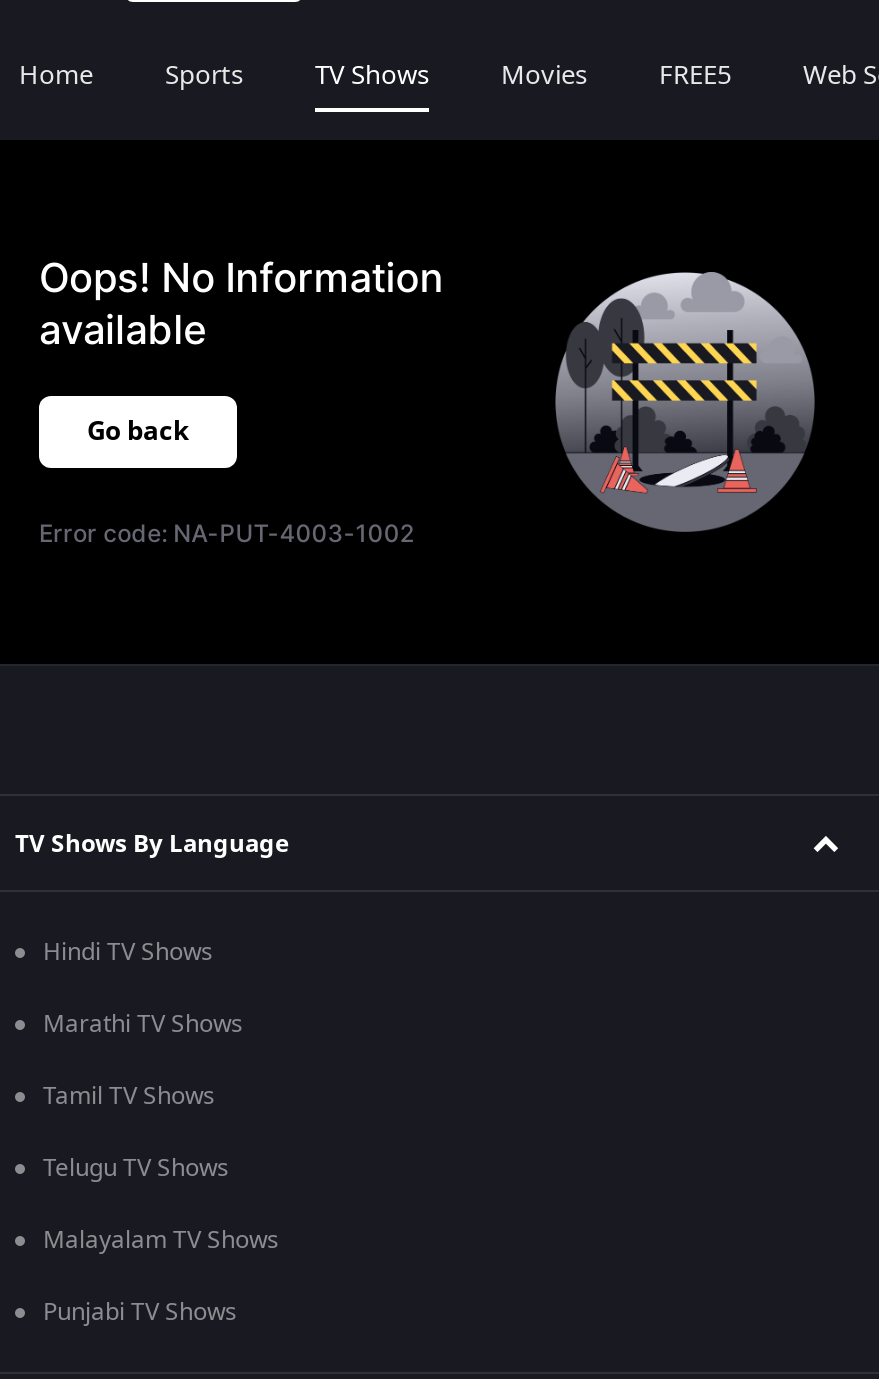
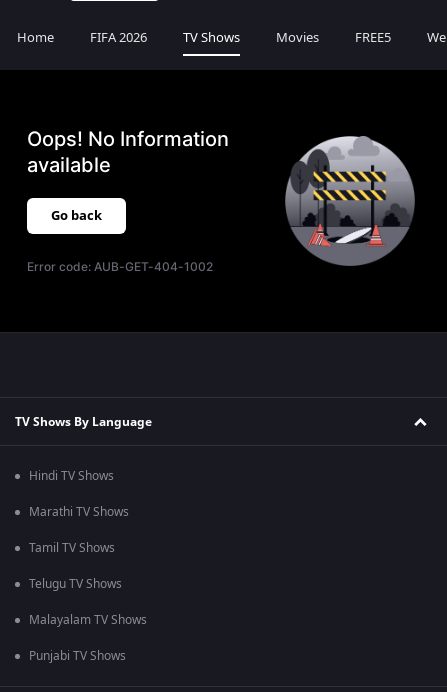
- Sports
+ FIFA 2026

- Error code: NA-PUT-4003-1002
+ Error code: AUB-GET-404-1002
